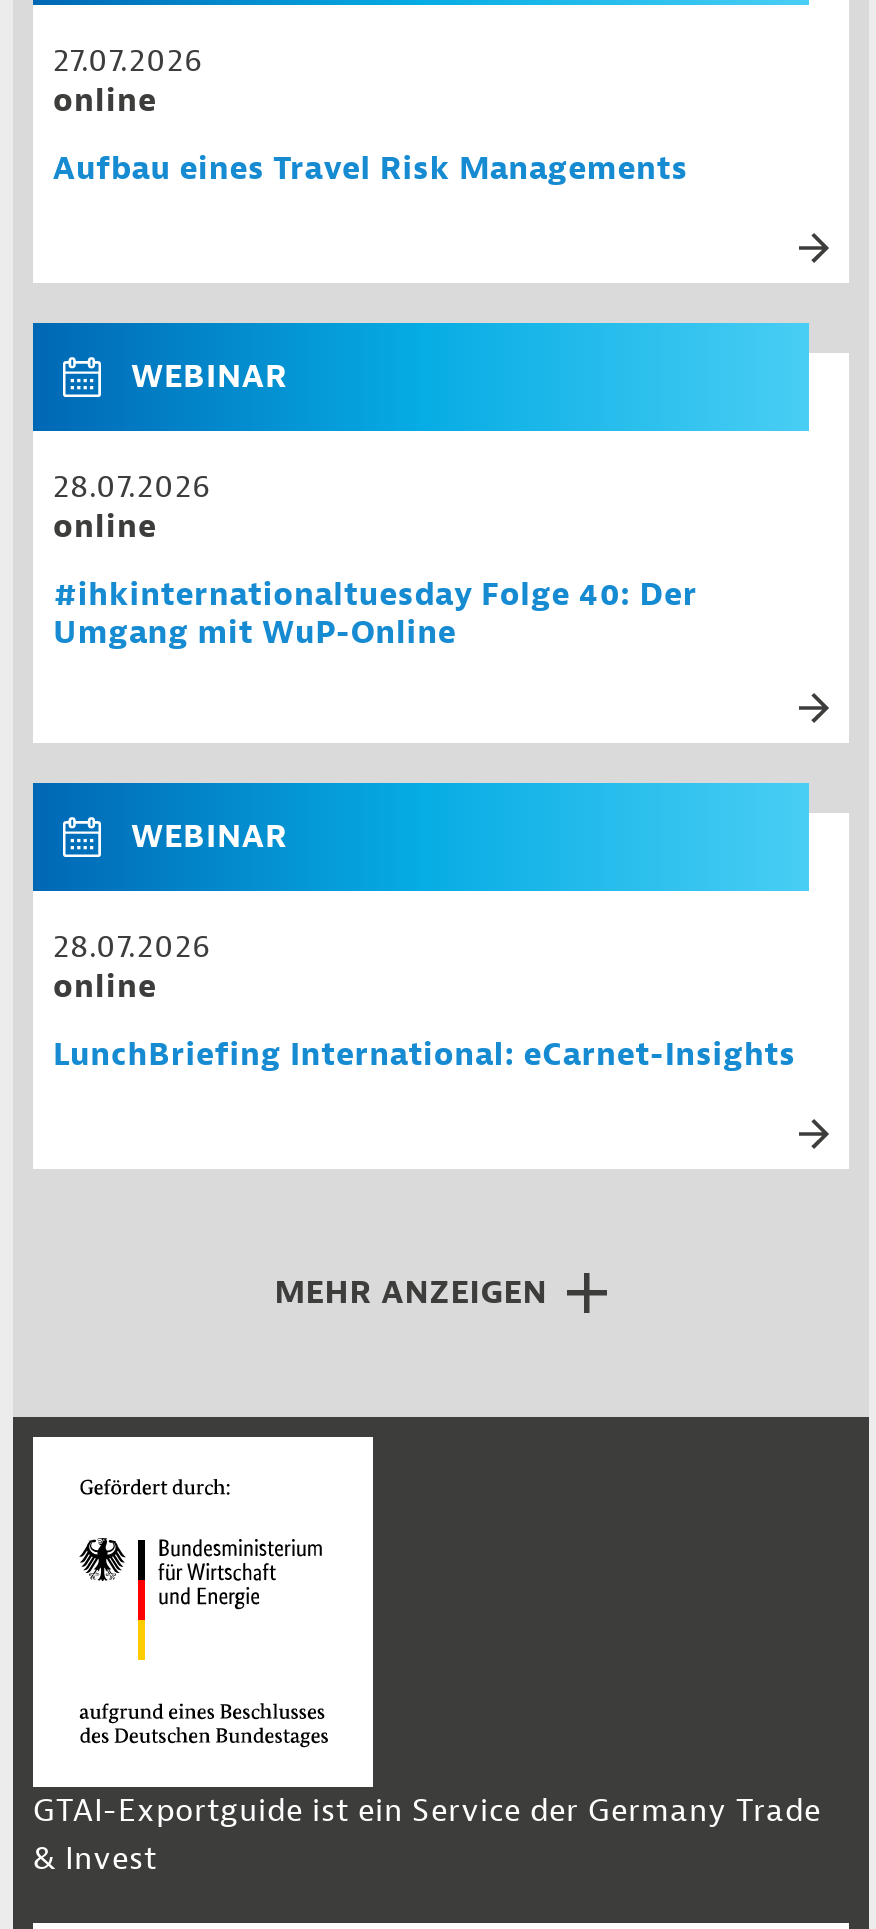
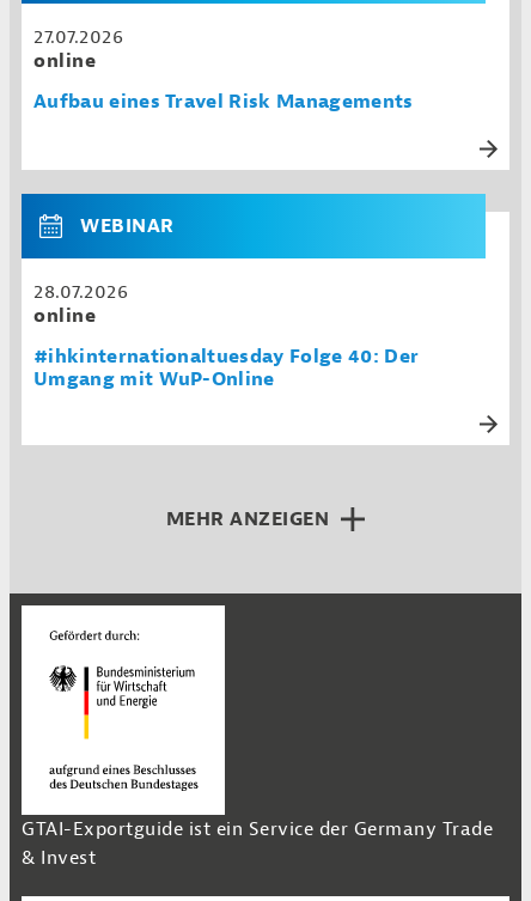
- WEBINAR
- 28.07.2026
- online
- LunchBriefing International: eCarnet-Insights
